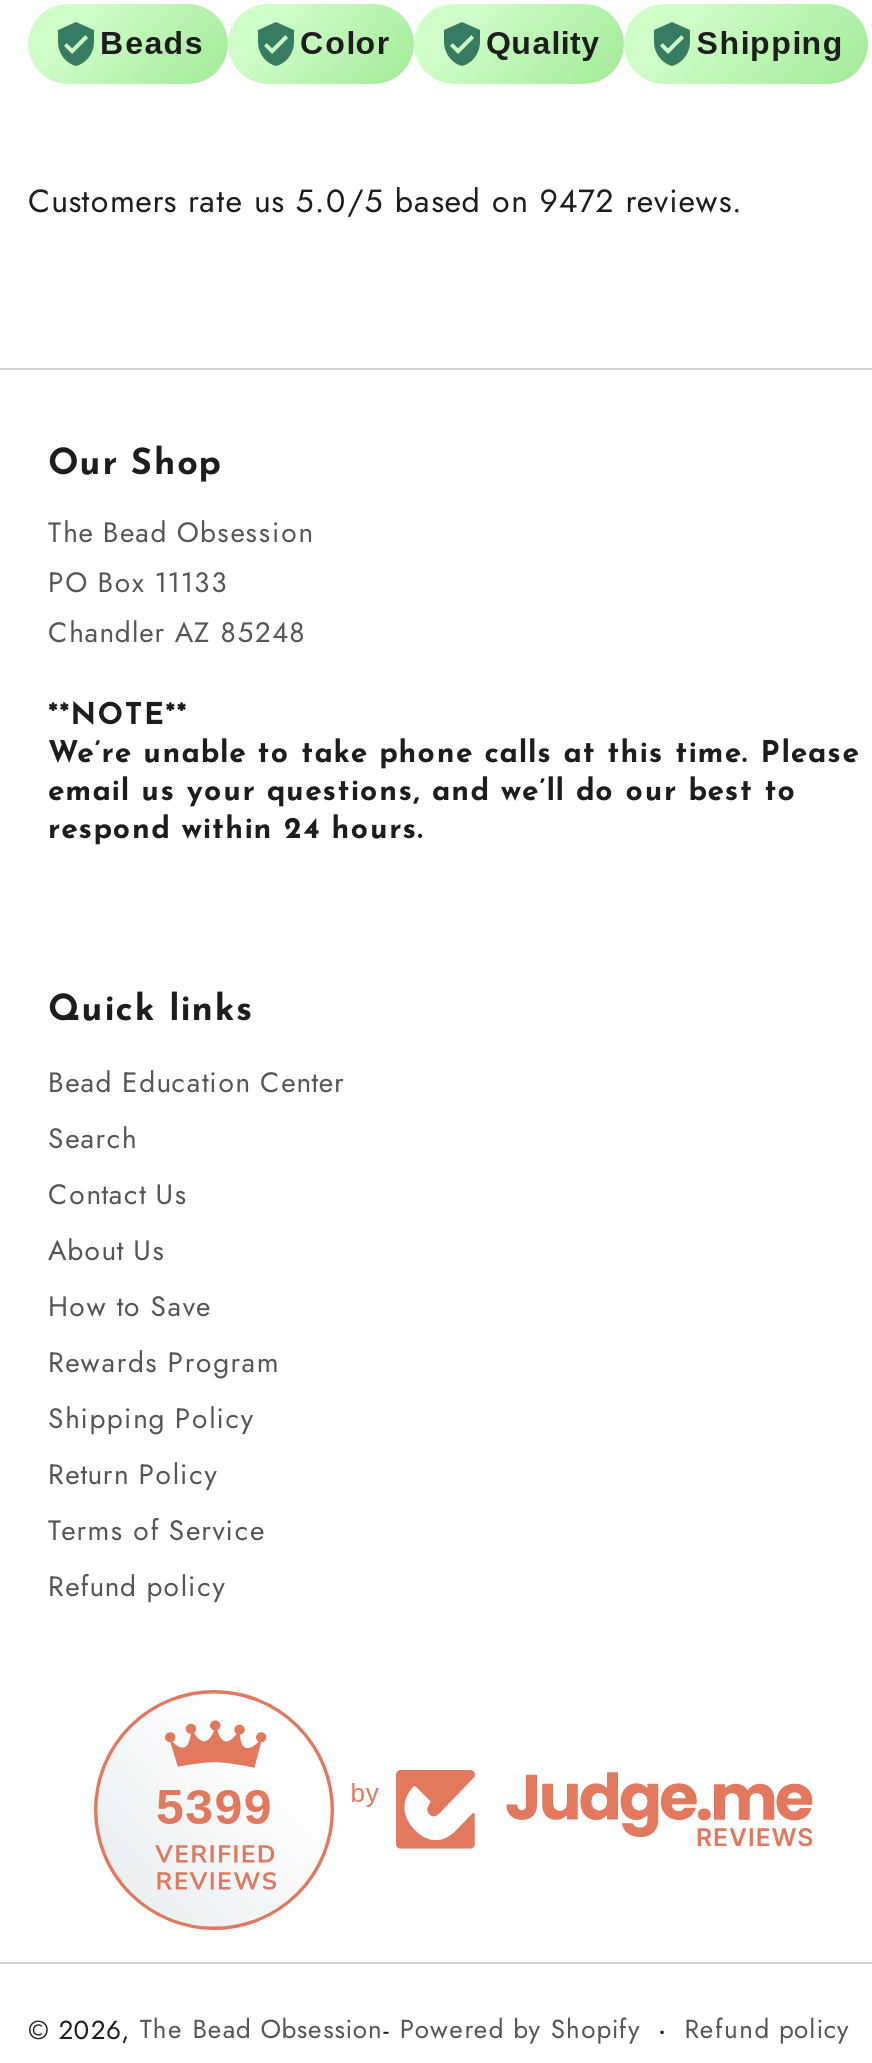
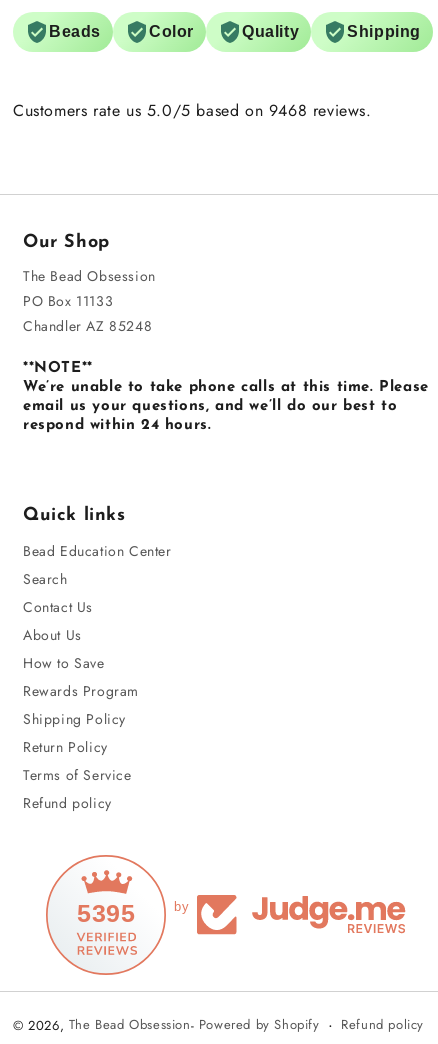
- Customers rate us 5.0/5 based on 9472 reviews.
+ Customers rate us 5.0/5 based on 9468 reviews.

- 5399
+ 5395
